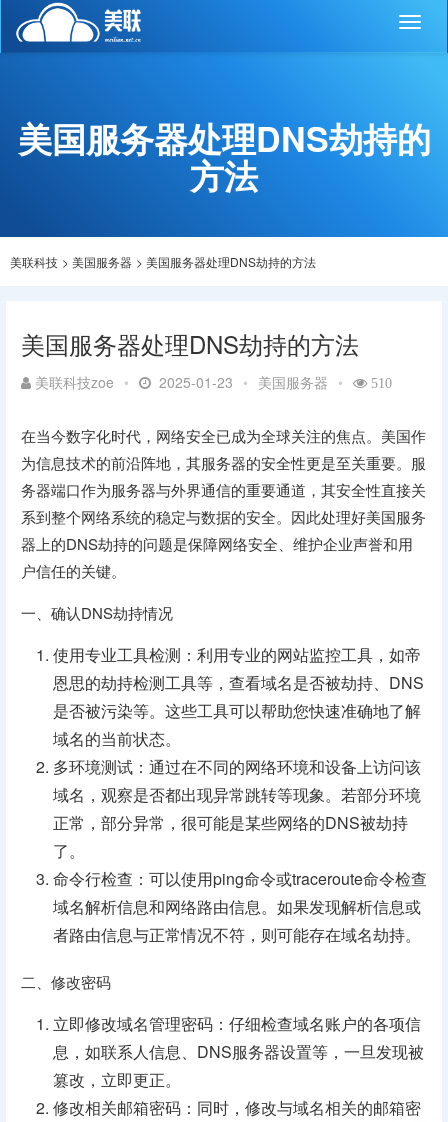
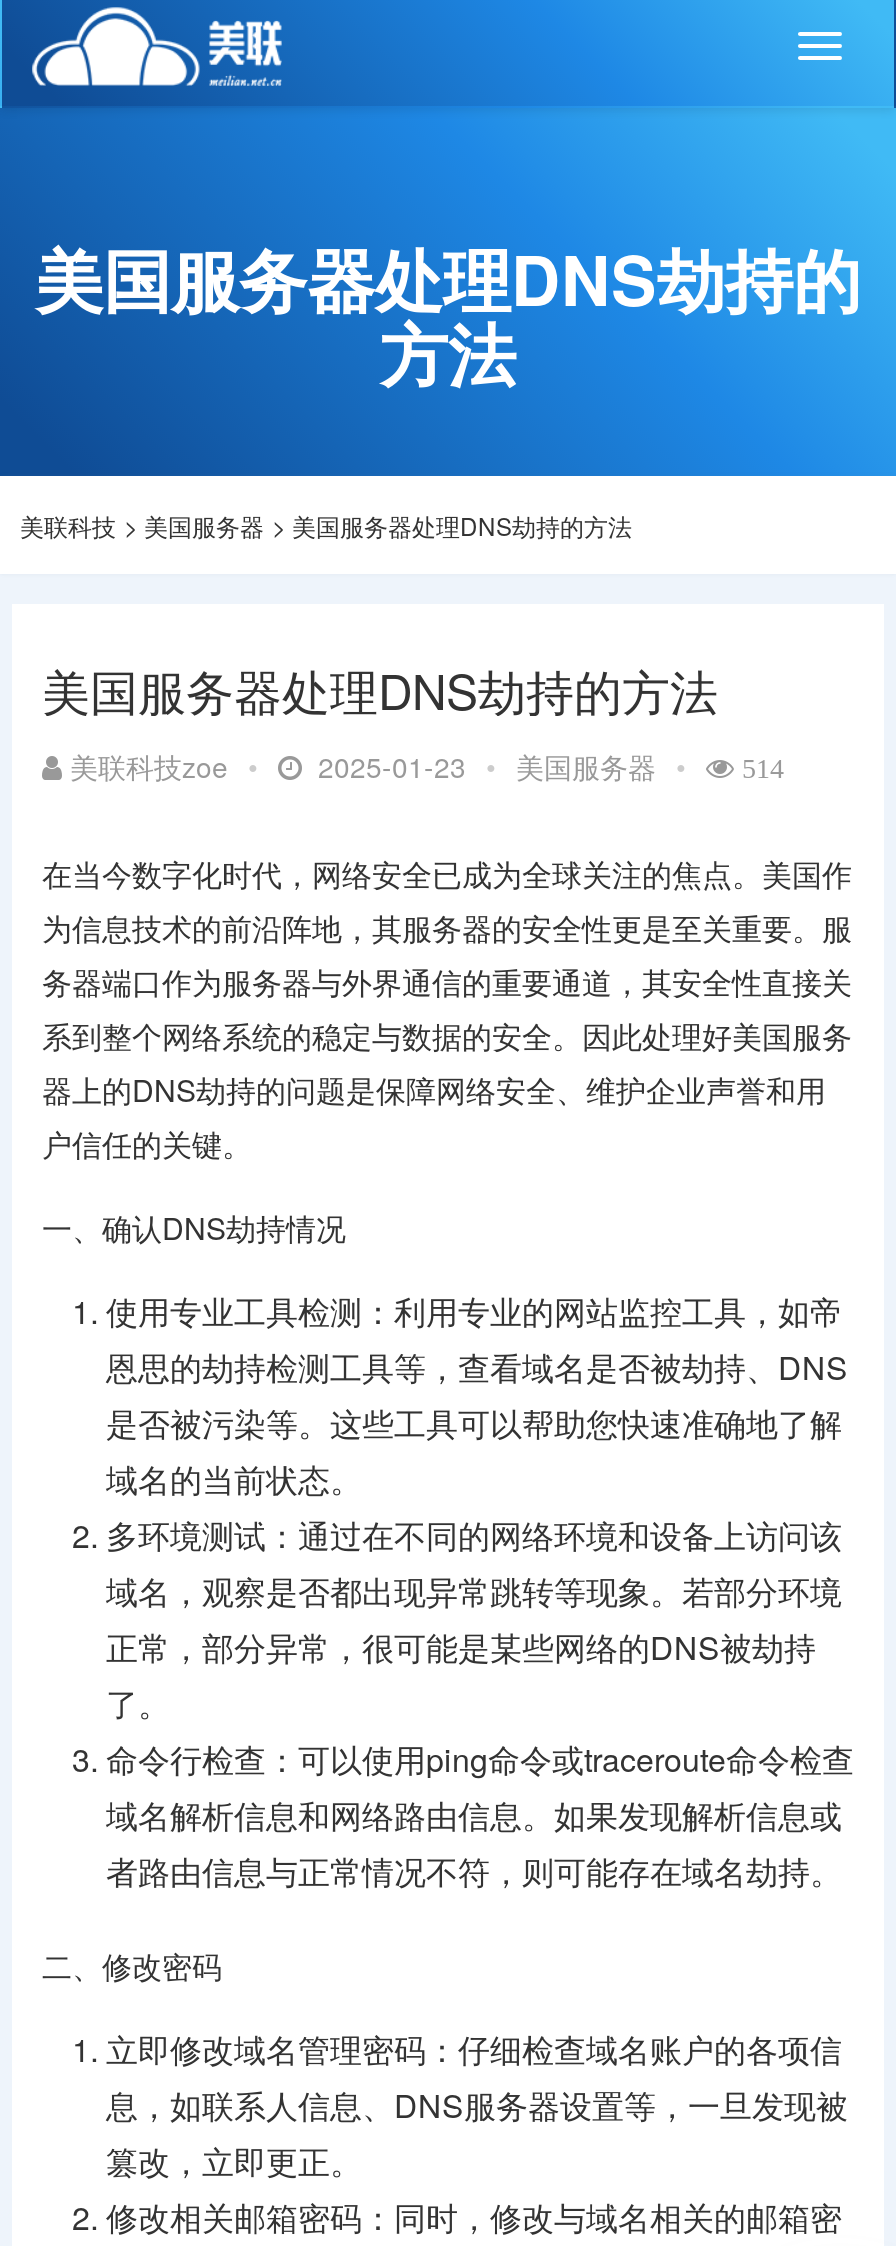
- 美联科技zoe • 2025-01-23 • 美国服务器 • 510
+ 美联科技zoe • 2025-01-23 • 美国服务器 • 514
